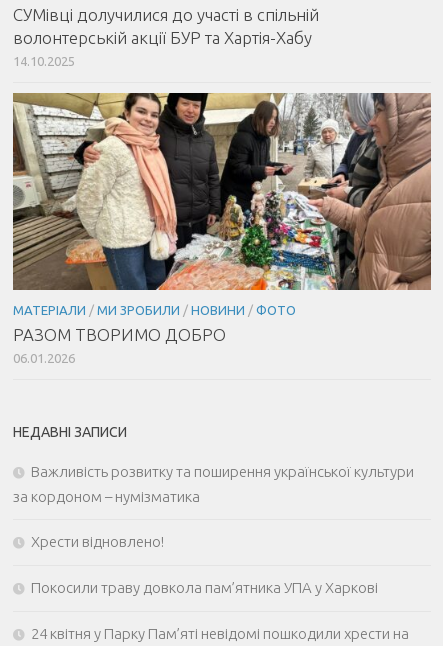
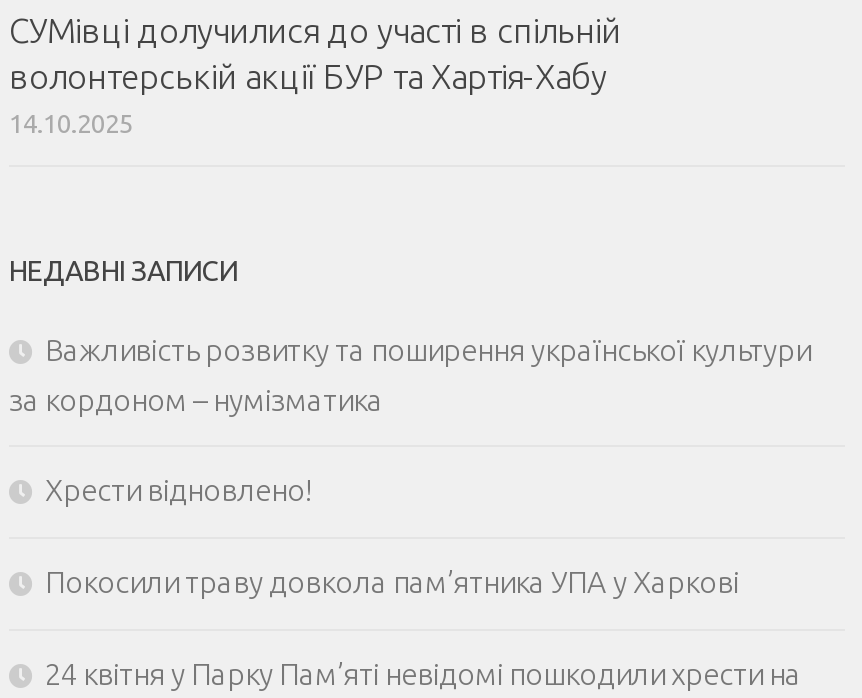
- [image]
- МАТЕРІАЛИ / МИ ЗРОБИЛИ / НОВИНИ / ФОТО
- РАЗОМ ТВОРИМО ДОБРО
- 06.01.2026
